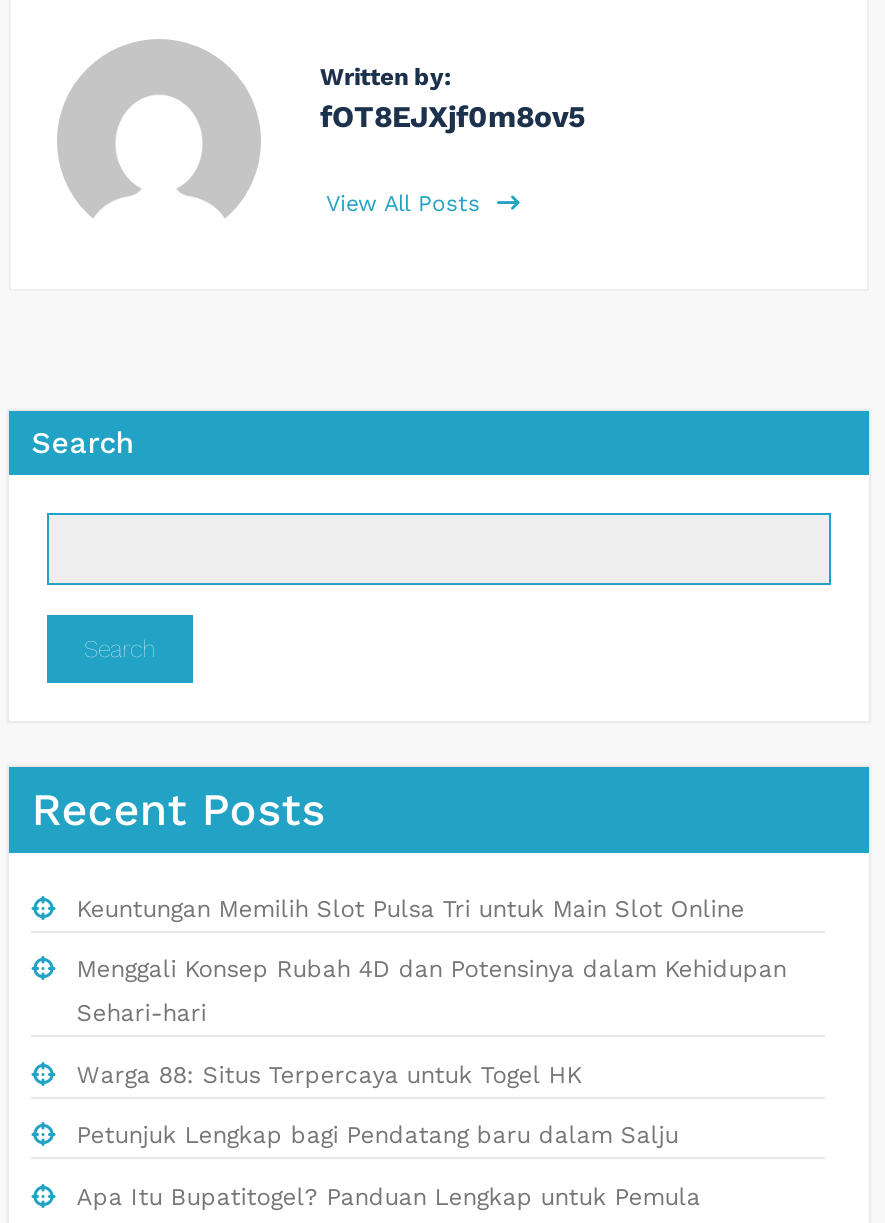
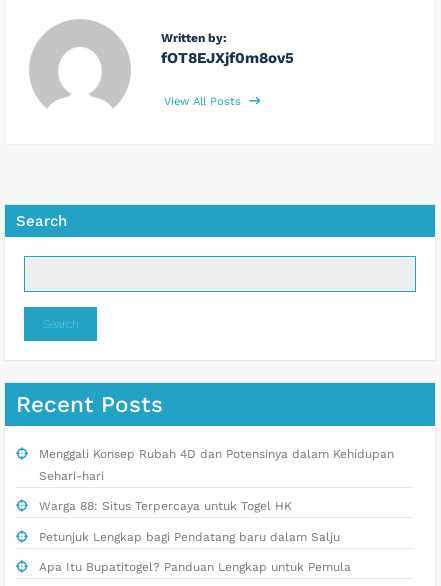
- Keuntungan Memilih Slot Pulsa Tri untuk Main Slot Online
